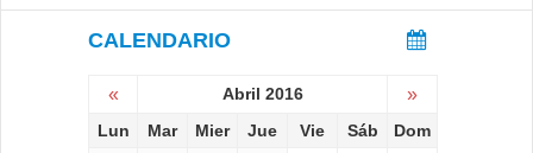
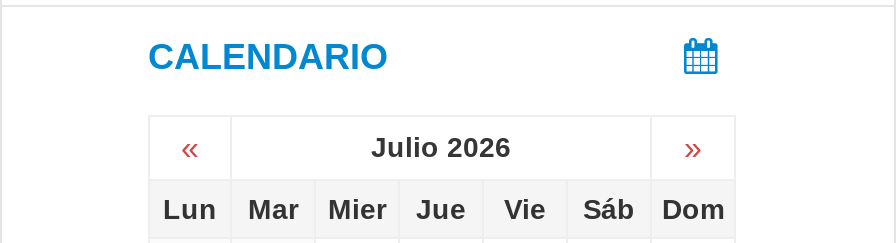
- Abril 2016
+ Julio 2026
